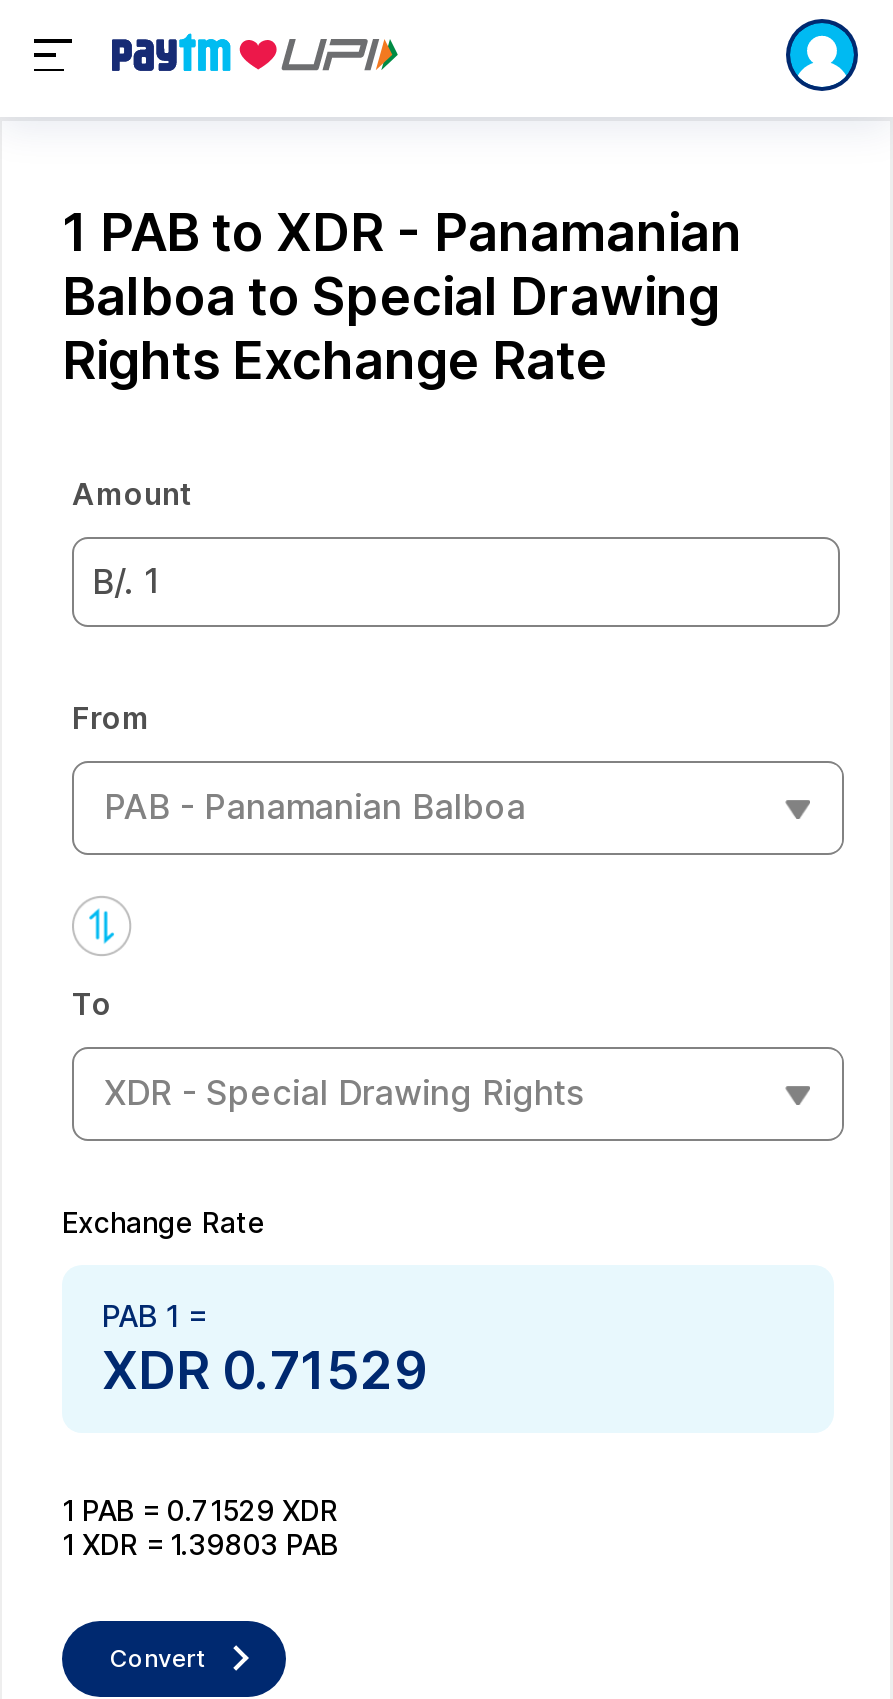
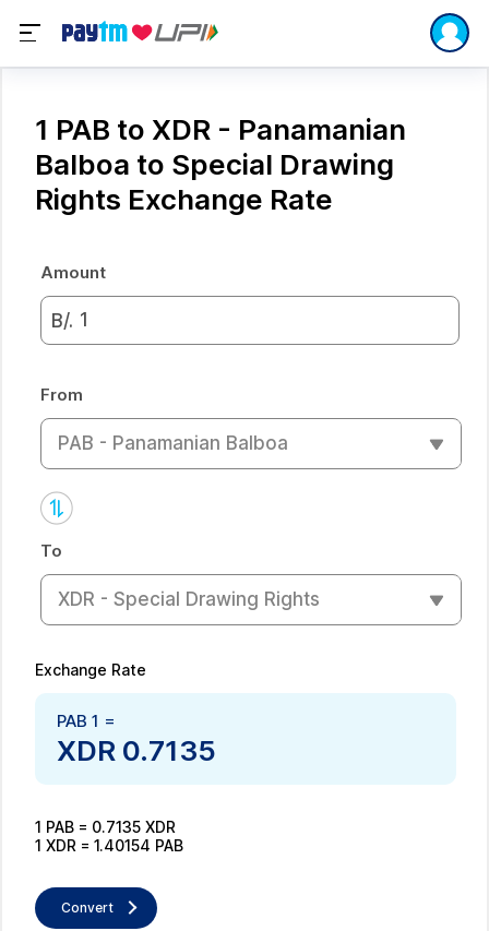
- XDR 0.71529
+ XDR 0.7135

- 1 PAB = 0.71529 XDR
+ 1 PAB = 0.7135 XDR

- 1 XDR = 1.39803 PAB
+ 1 XDR = 1.40154 PAB
